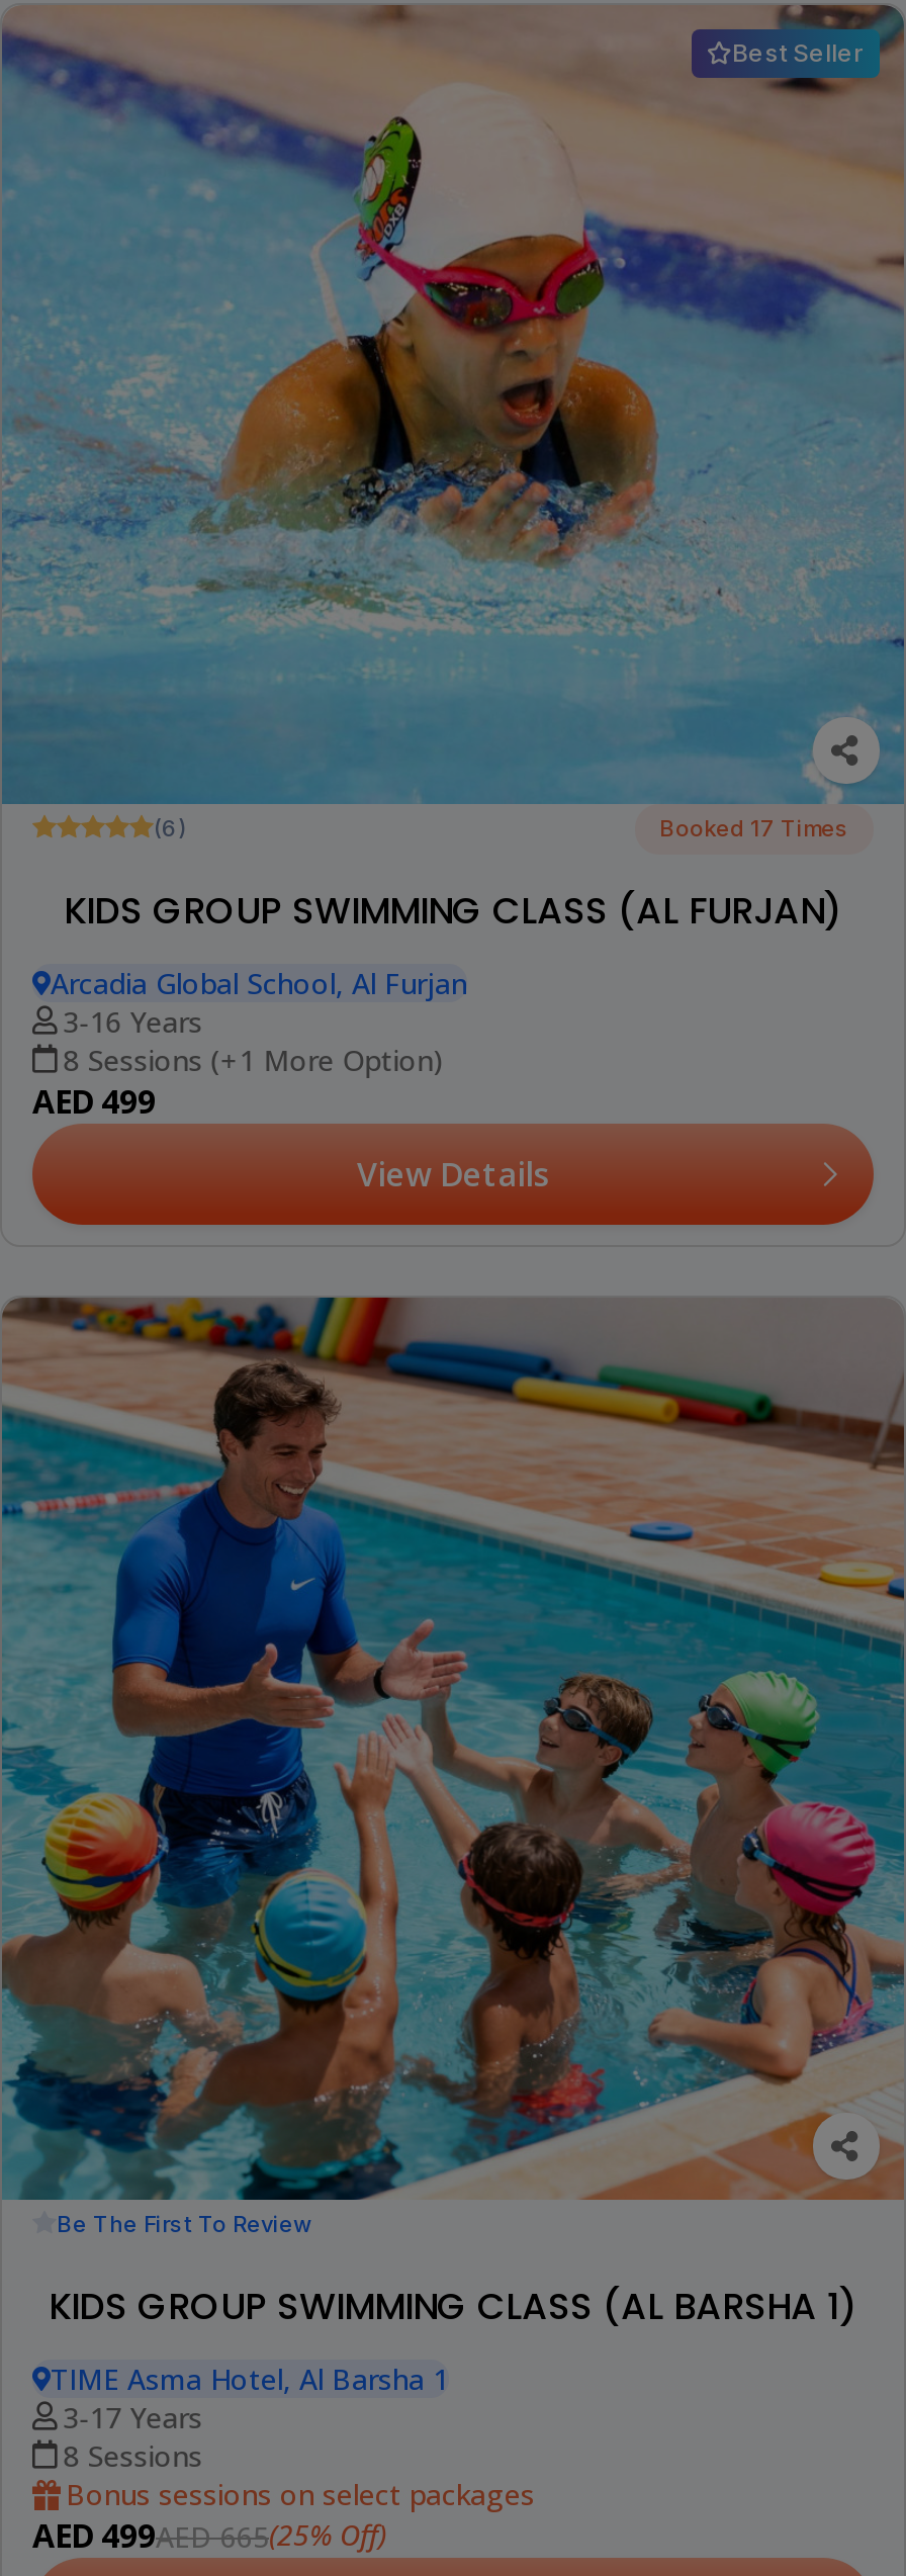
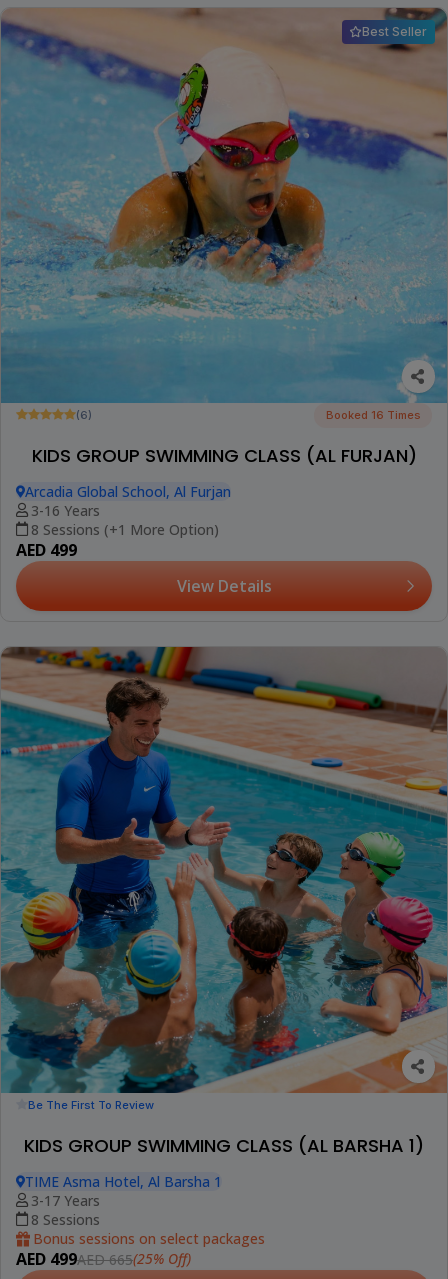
- Booked 17 Times
+ Booked 16 Times
